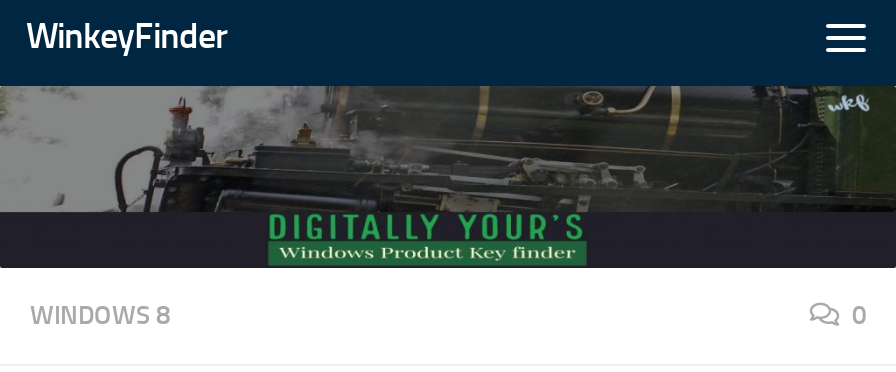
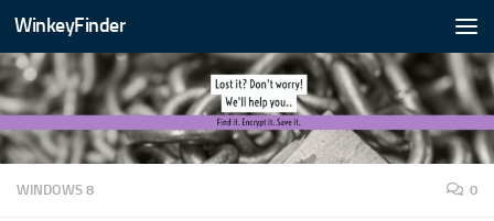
- [image]
+ [image]
